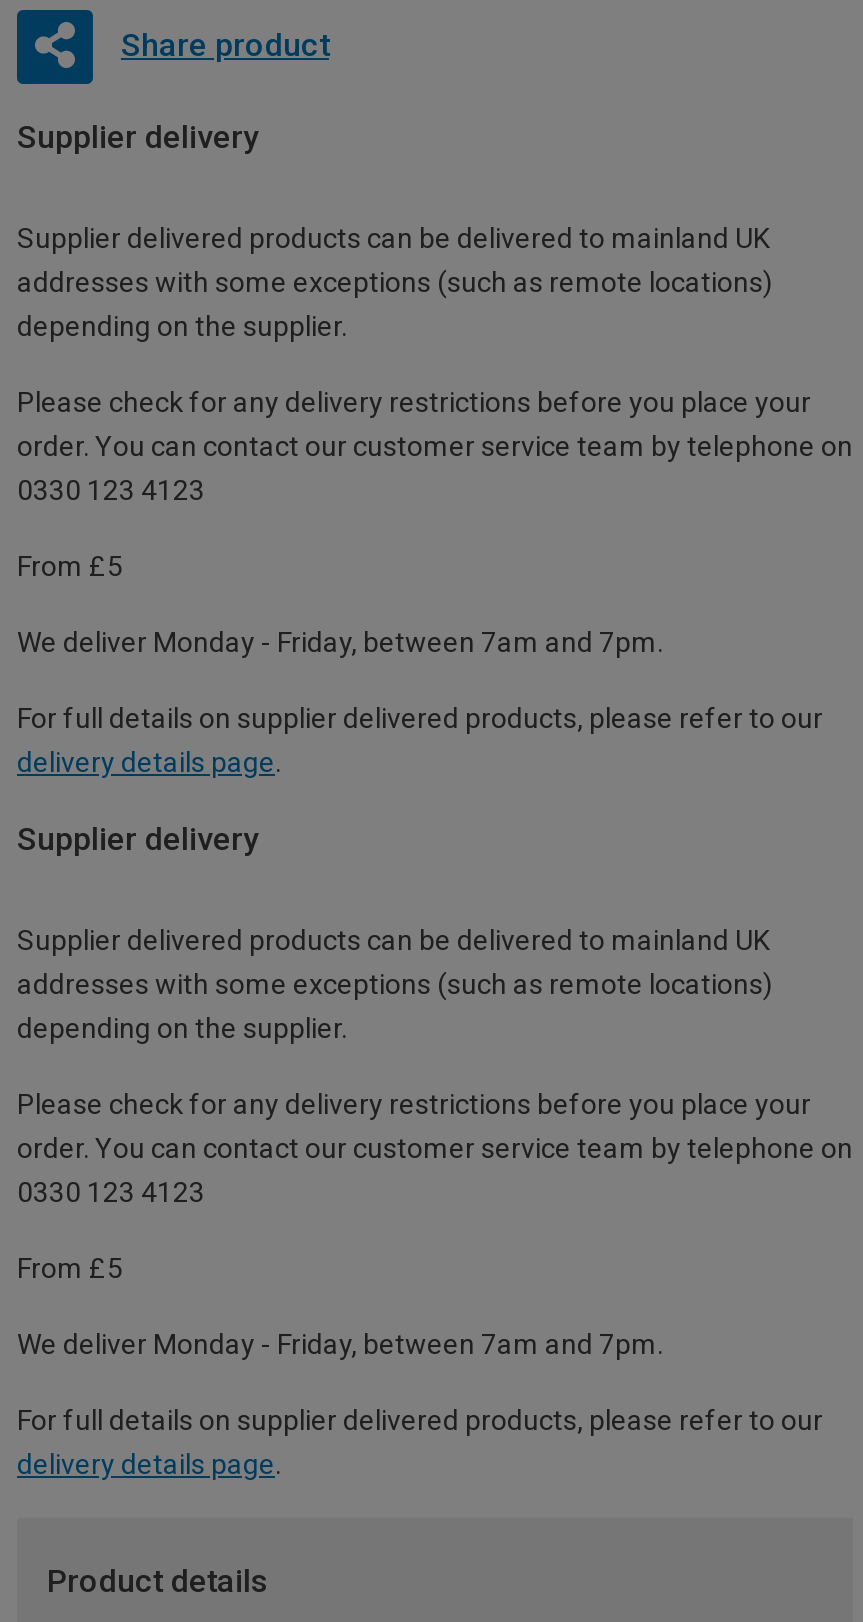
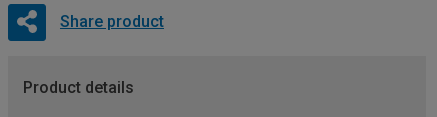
- Supplier delivery
- Supplier delivered products can be delivered to mainland UK
- addresses with some exceptions (such as remote locations)
- depending on the supplier.
- Please check for any delivery restrictions before you place your
- order. You can contact our customer service team by telephone on
- 0330 123 4123
- From £5
- We deliver Monday - Friday, between 7am and 7pm.
- For full details on supplier delivered products, please refer to our
- delivery details page.
- Supplier delivery
- Supplier delivered products can be delivered to mainland UK
- addresses with some exceptions (such as remote locations)
- depending on the supplier.
- Please check for any delivery restrictions before you place your
- order. You can contact our customer service team by telephone on
- 0330 123 4123
- From £5
- We deliver Monday - Friday, between 7am and 7pm.
- For full details on supplier delivered products, please refer to our
- delivery details page.
